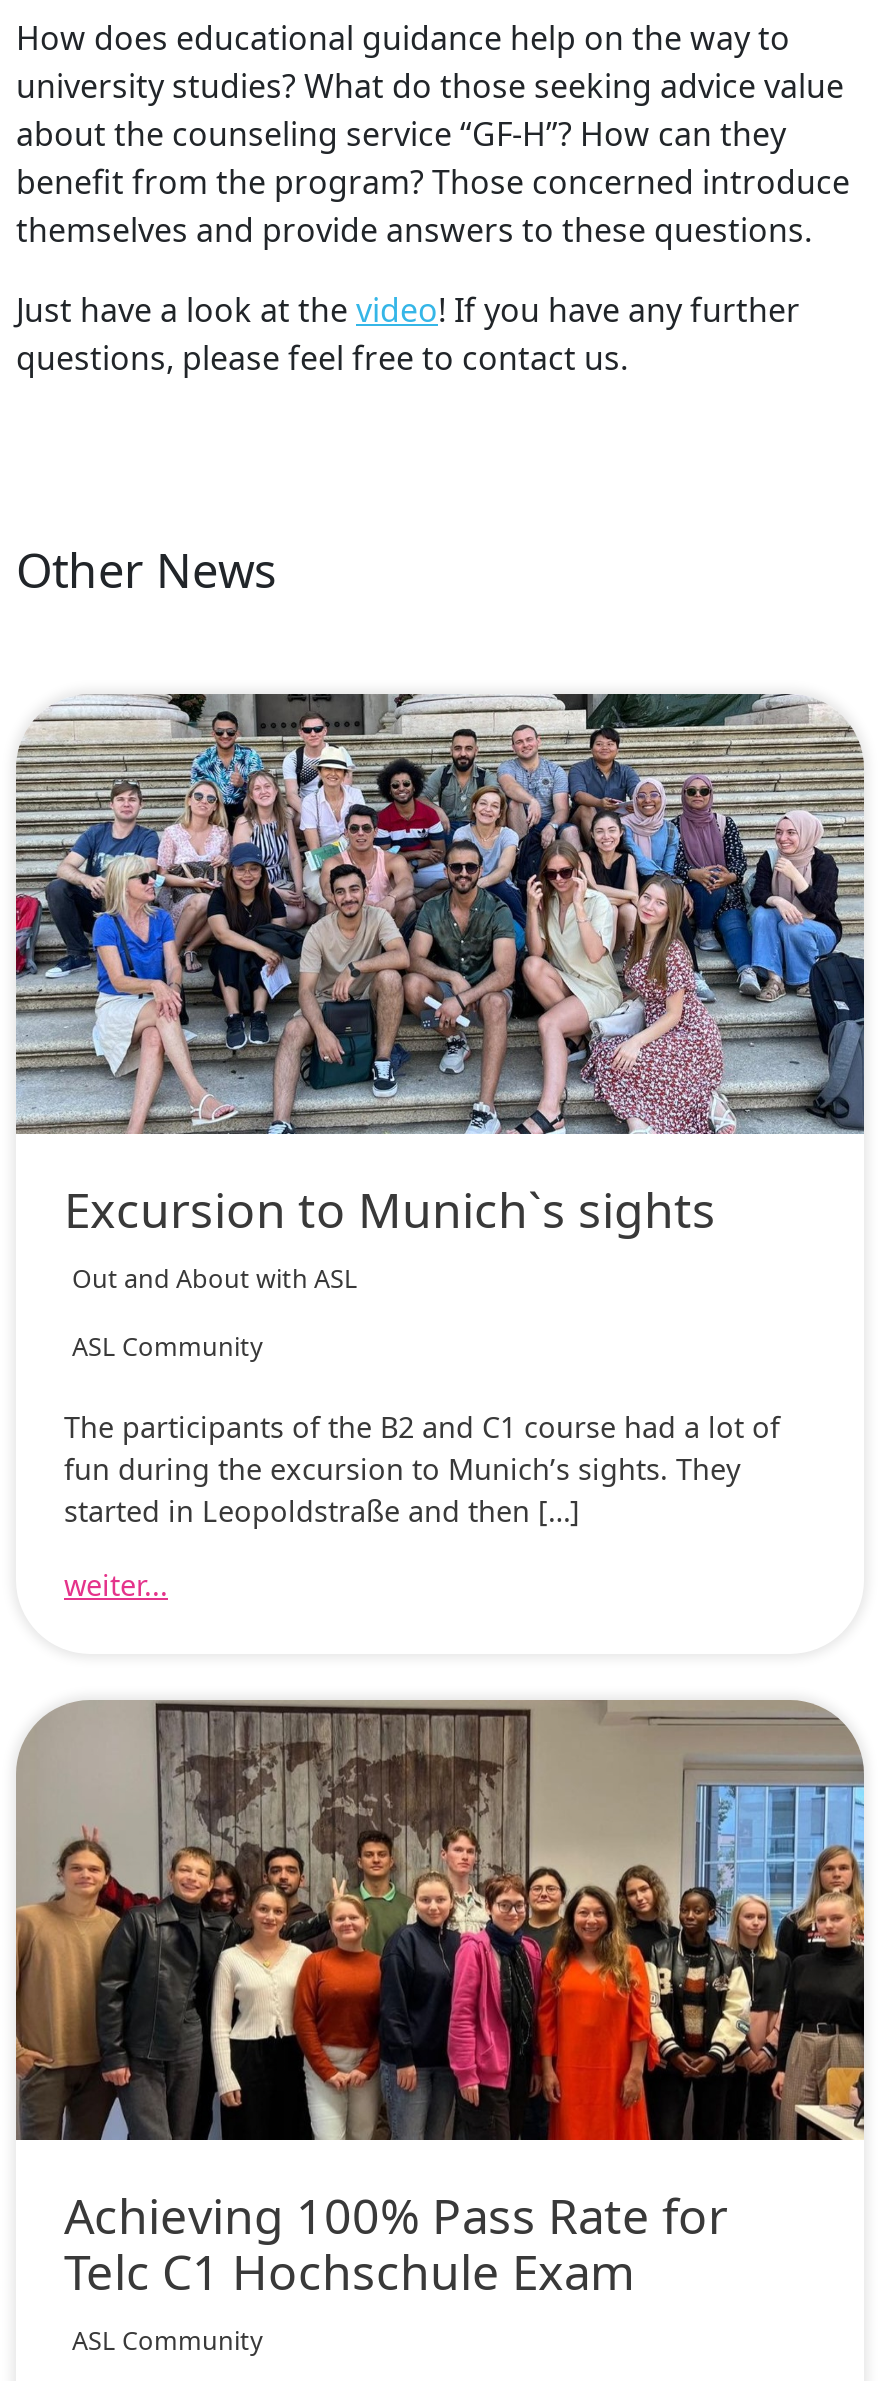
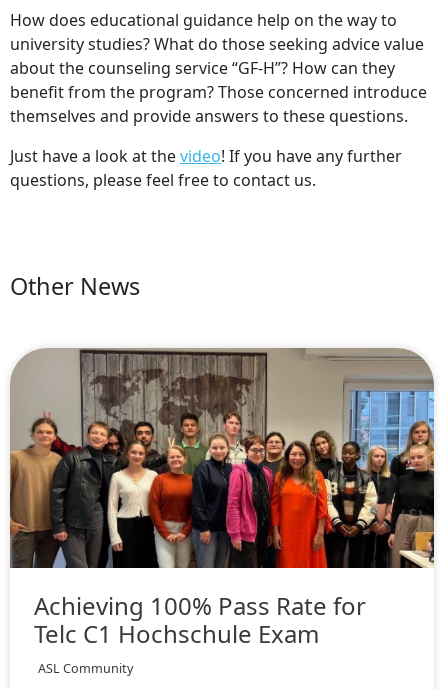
- [image]
- Excursion to Munich`s sights
- Out and About with ASL
- ASL Community
- The participants of the B2 and C1 course had a lot of
- fun during the excursion to Munich’s sights. They
- started in Leopoldstraße and then […]
- weiter...
